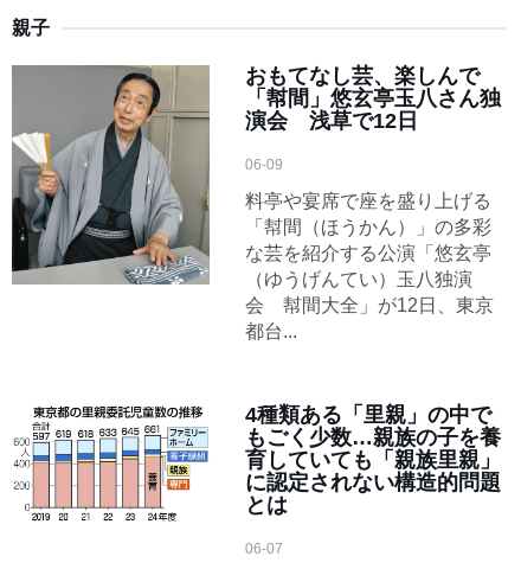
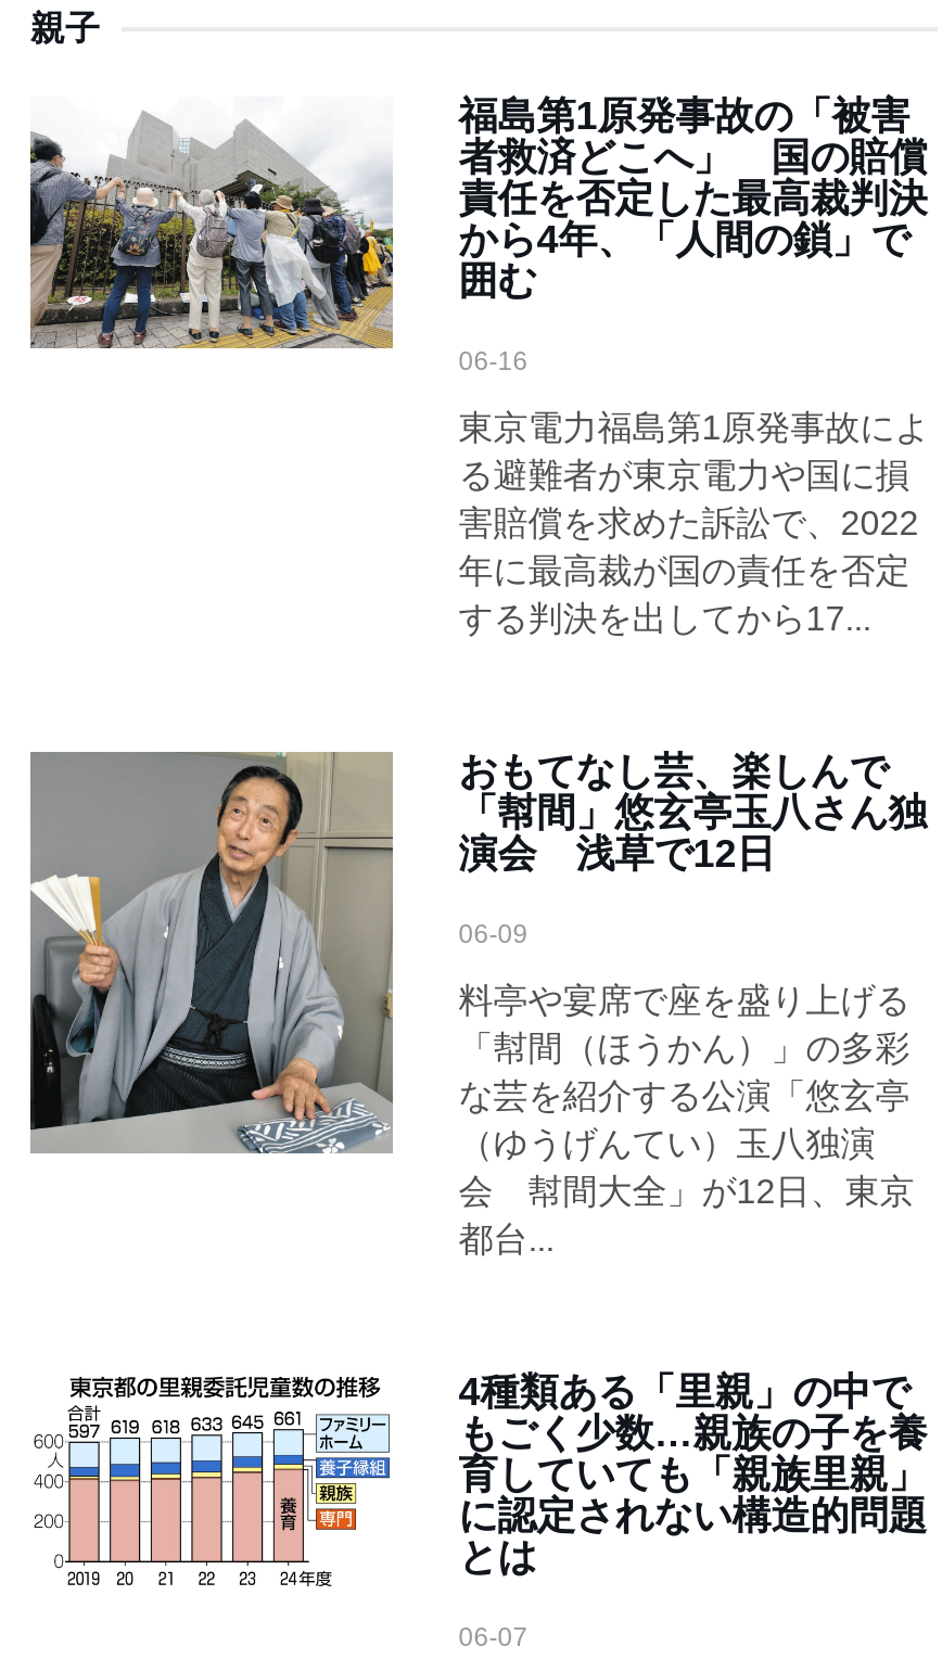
+ [image]
+ 福島第1原発事故の「被害
+ 者救済どこへ」 国の賠償
+ 責任を否定した最高裁判決
+ から4年、「人間の鎖」で
+ 囲む
+ 06-16
+ 東京電力福島第1原発事故によ
+ る避難者が東京電力や国に損
+ 害賠償を求めた訴訟で、2022
+ 年に最高裁が国の責任を否定
+ する判決を出してから17...
